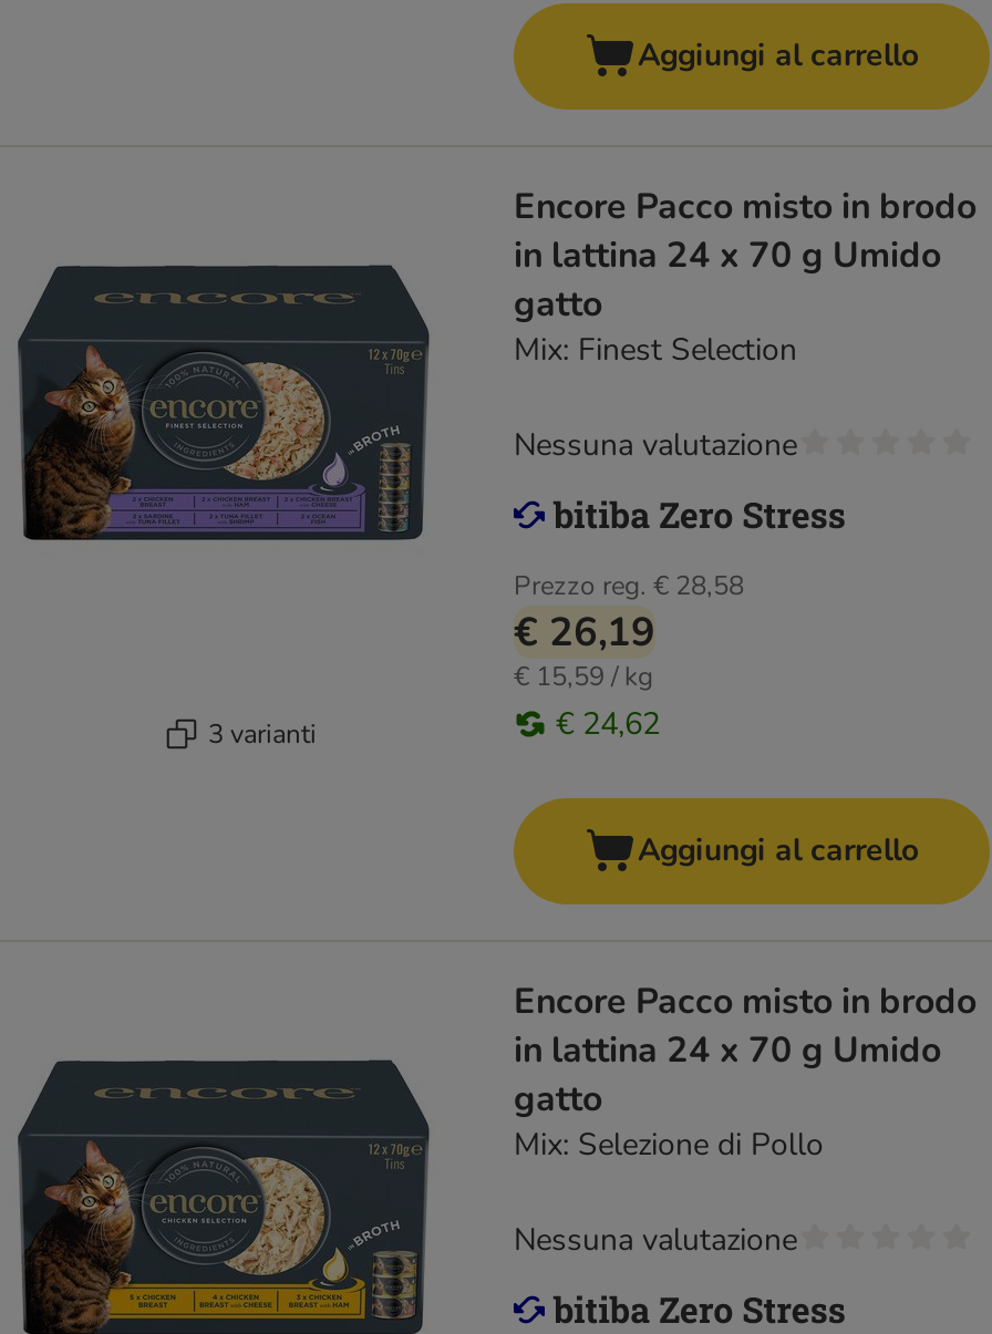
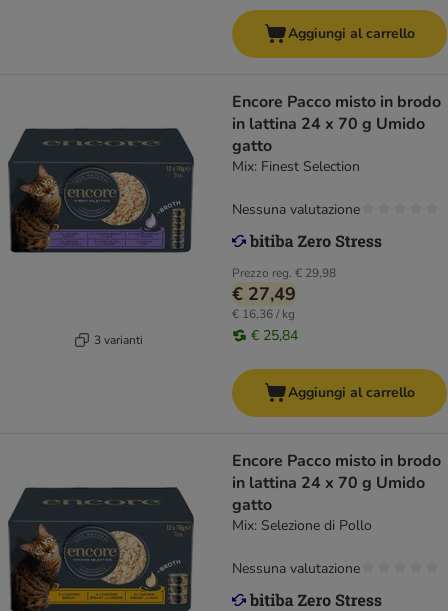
- Prezzo reg. € 28,58
+ Prezzo reg. € 29,98

- € 26,19
+ € 27,49

- € 15,59 / kg
+ € 16,36 / kg

- € 24,62
+ € 25,84
